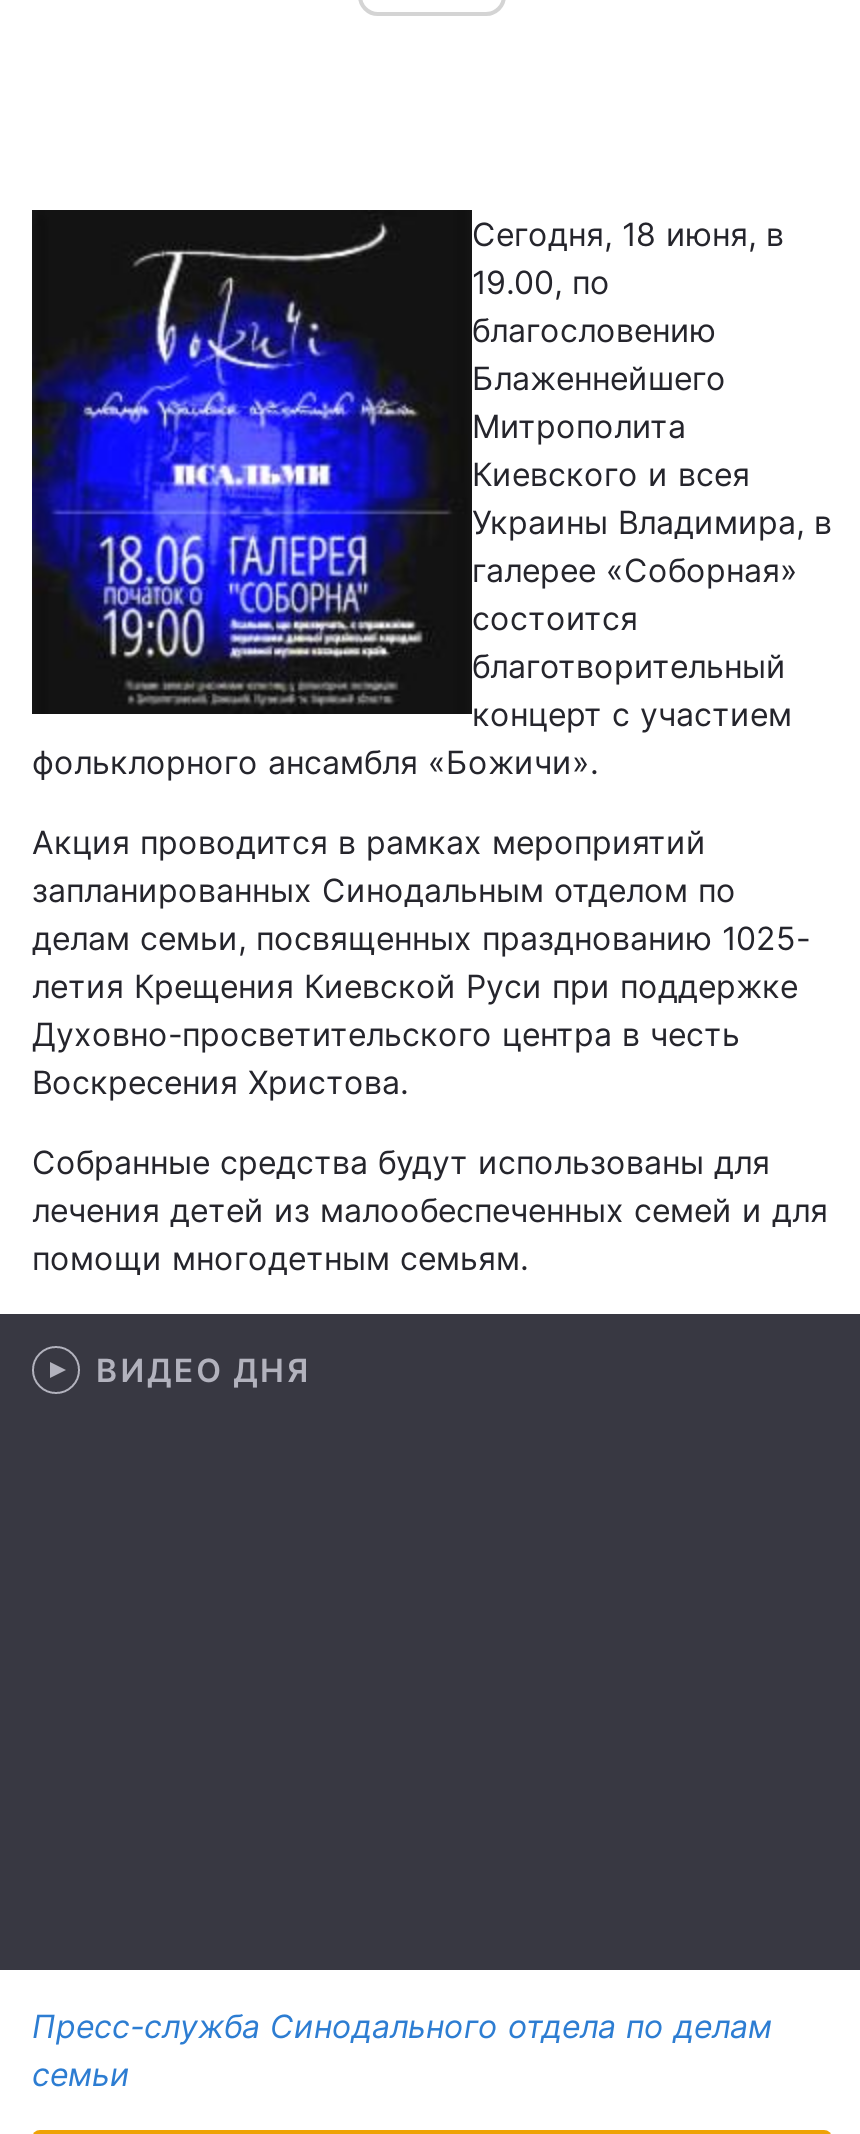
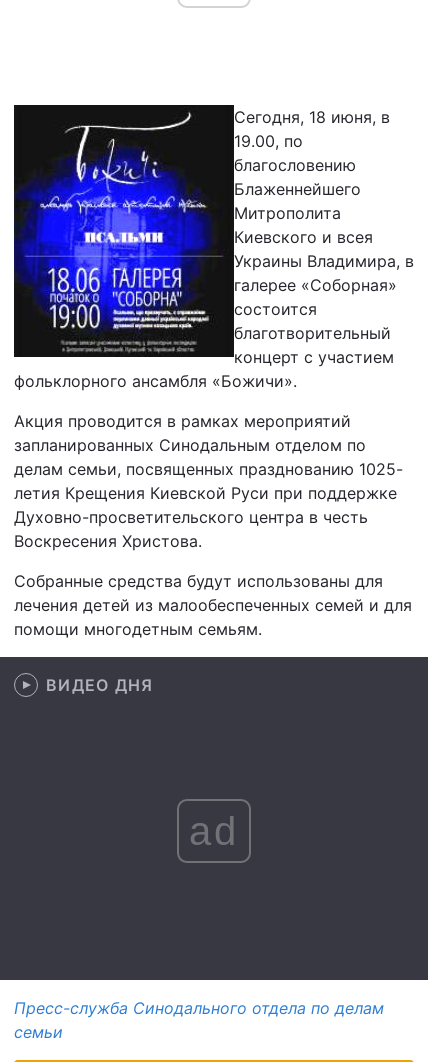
+ ad
